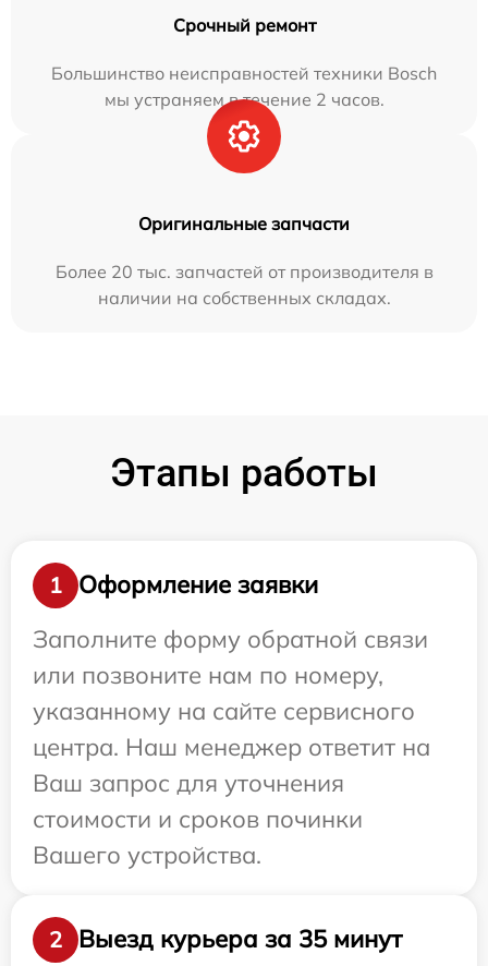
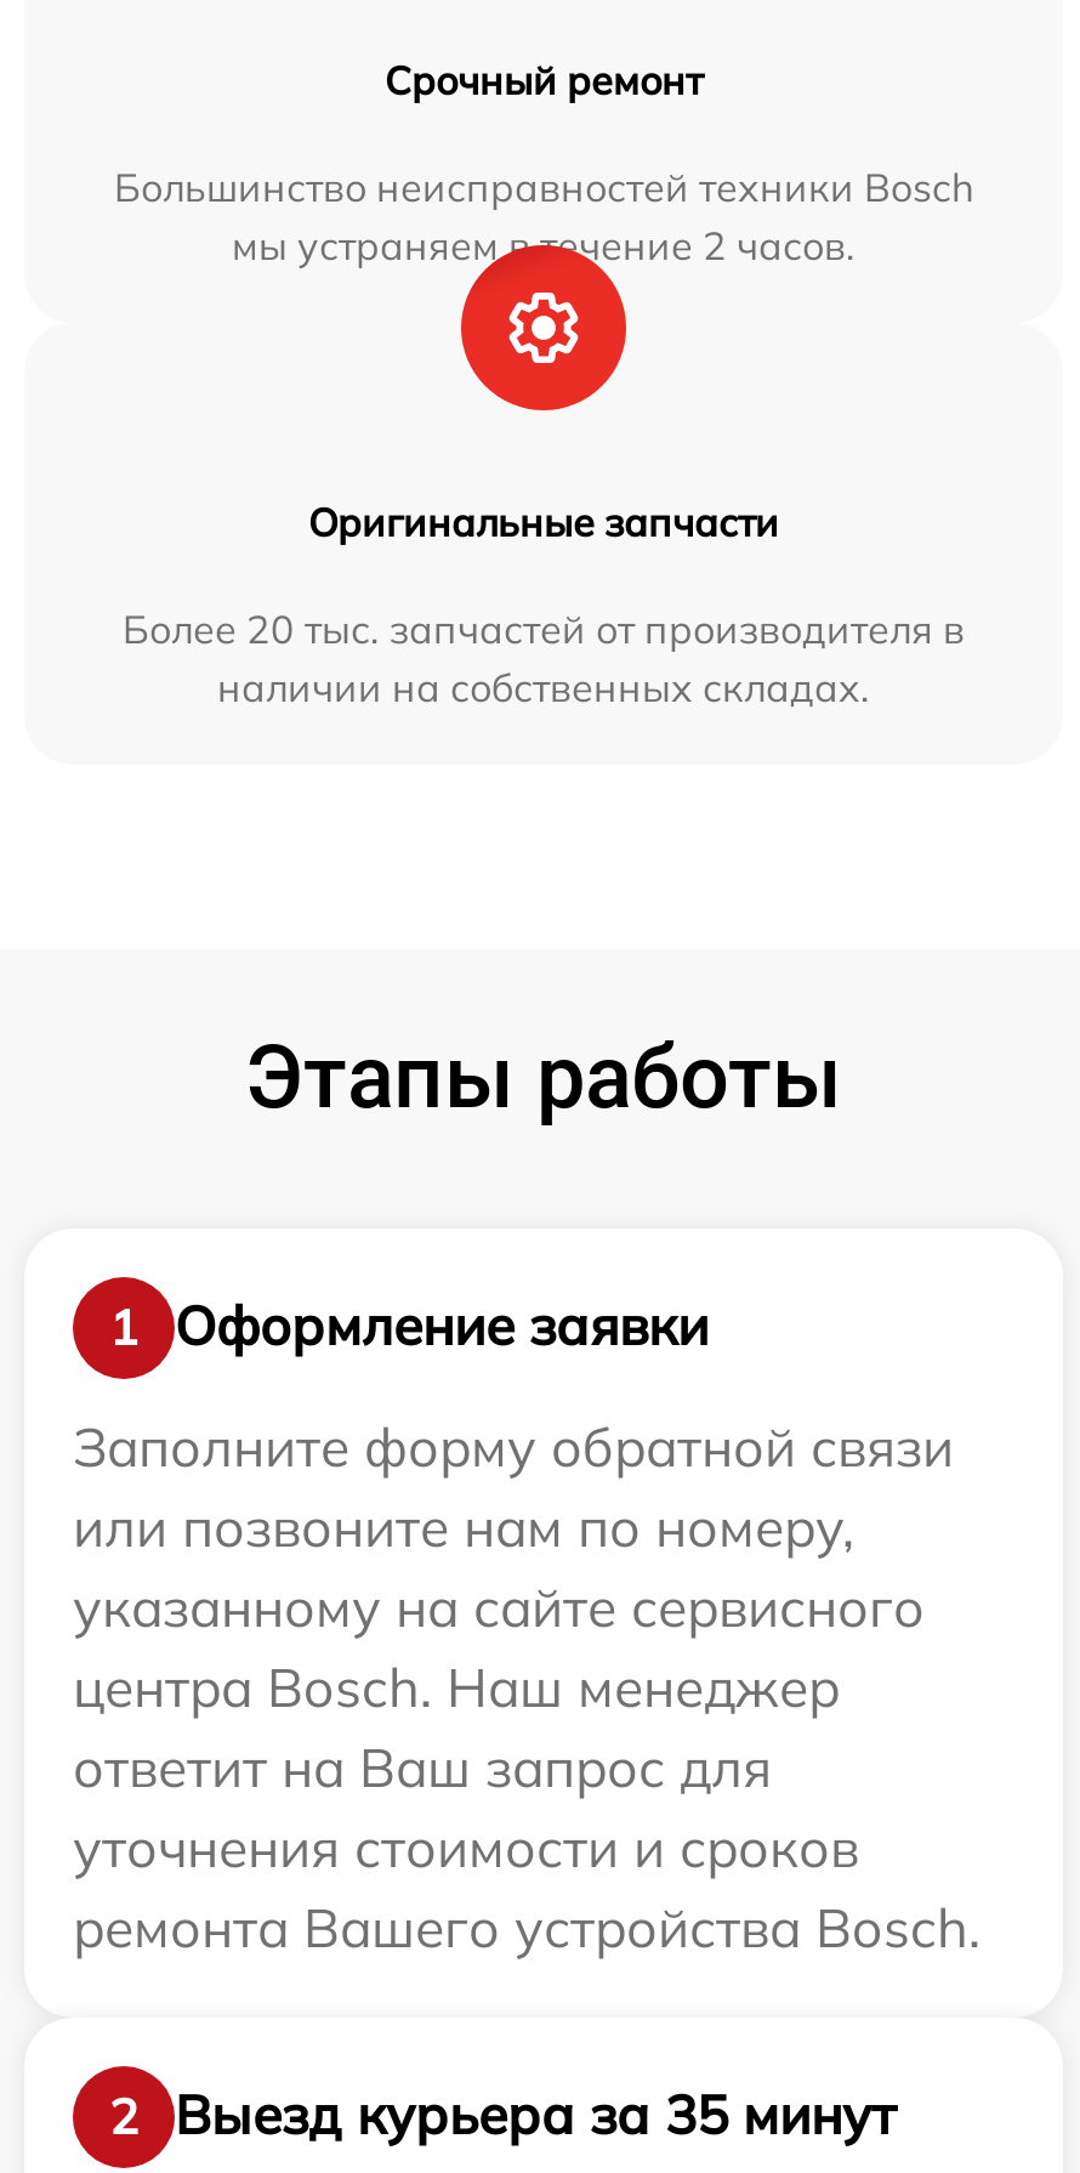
- центра. Наш менеджер ответит на
- Ваш запрос для уточнения
- стоимости и сроков починки
- Вашего устройства.
+ центра Bosch. Наш менеджер
+ ответит на Ваш запрос для
+ уточнения стоимости и сроков
+ ремонта Вашего устройства Bosch.
